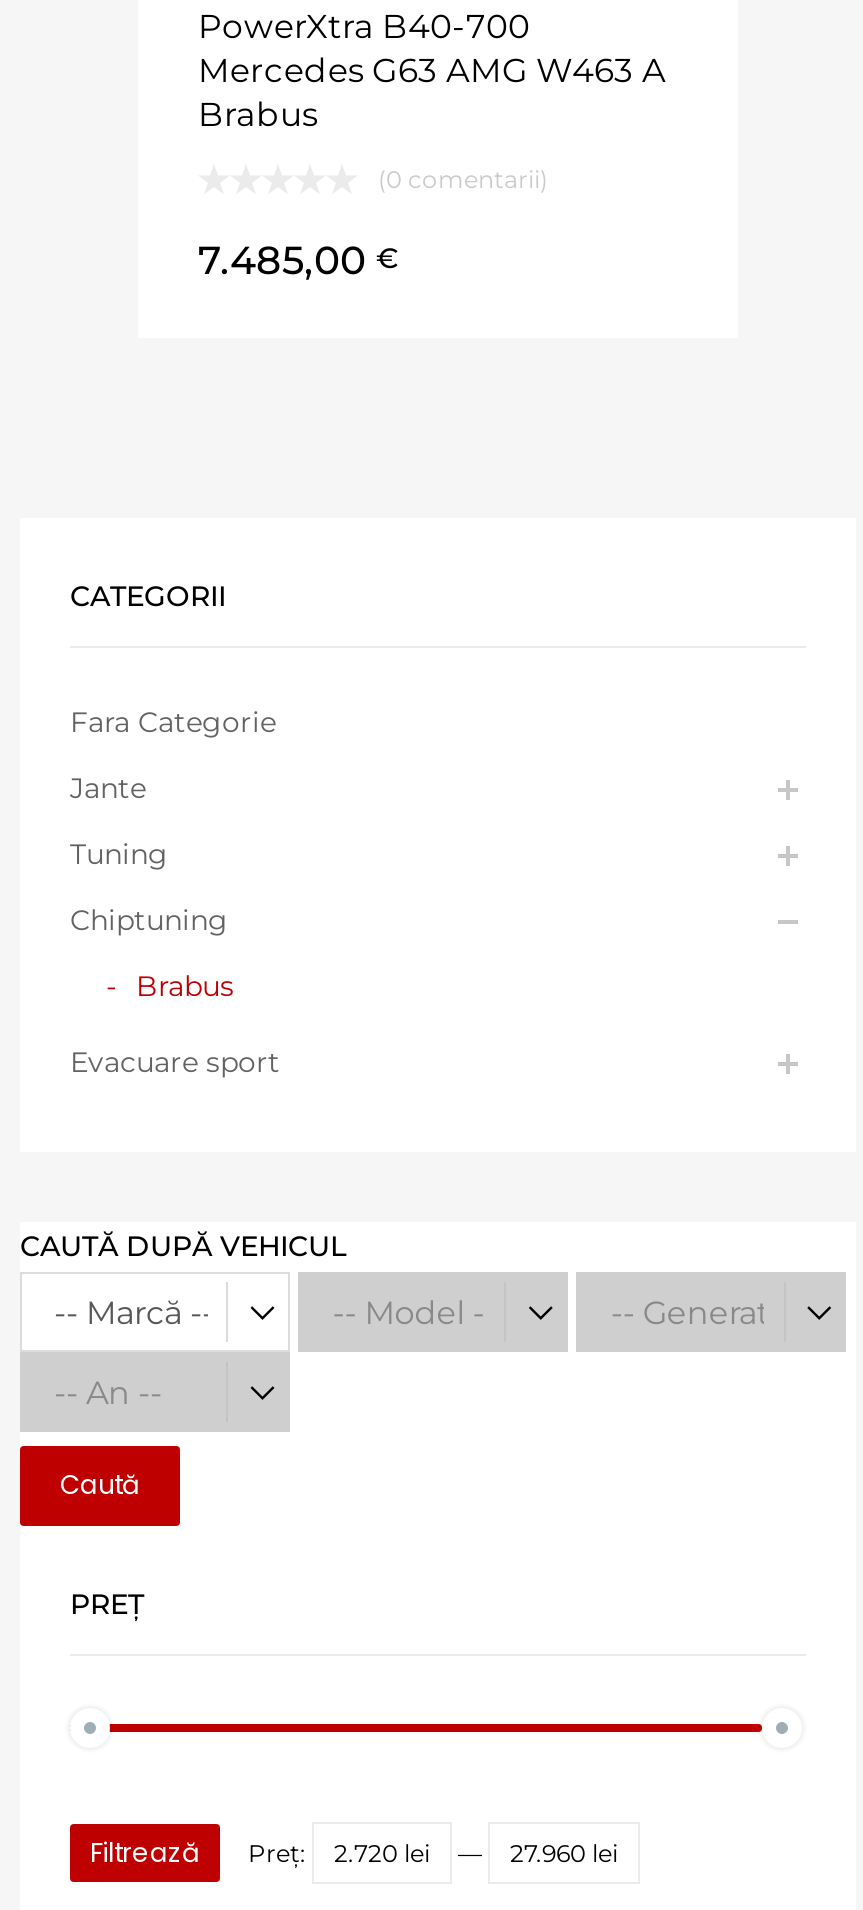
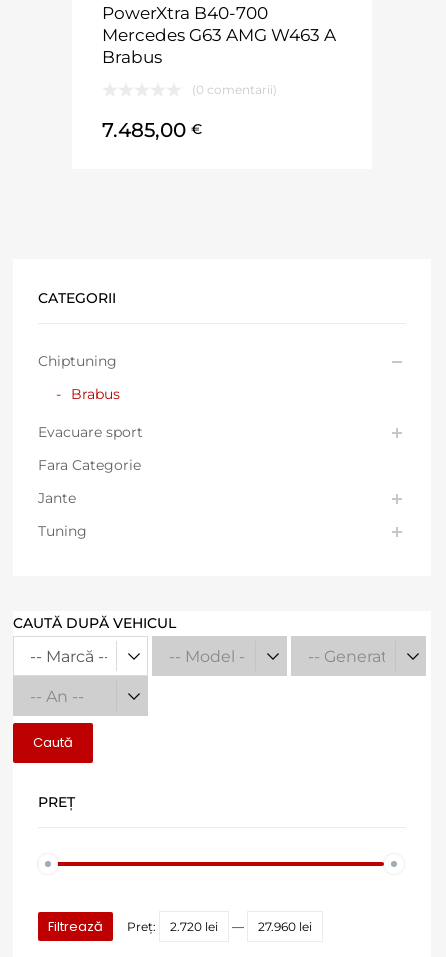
moved down: Fara Categorie | Jante | Tuning

moved up: Chiptuning | Brabus | Evacuare sport
